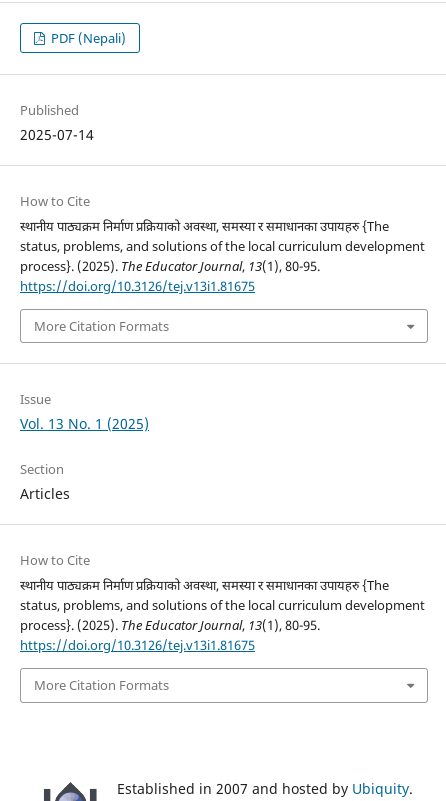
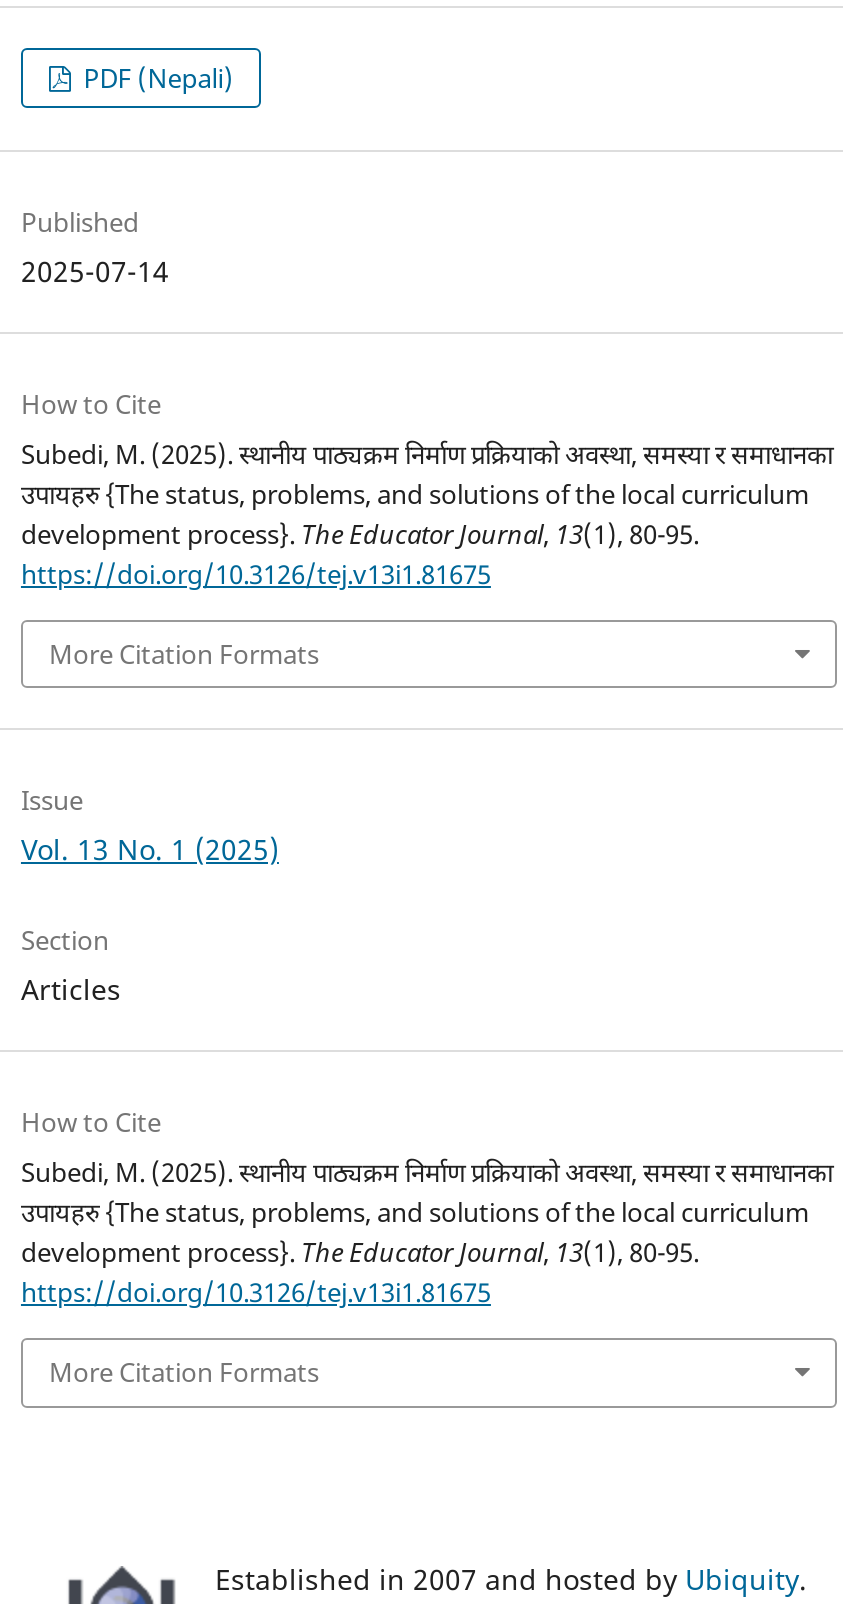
- स्थानीय पाठ्यक्रम निर्माण प्रक्रियाको अवस्था, समस्या र समाधानका उपायहरु {The
- status, problems, and solutions of the local curriculum development
- process}. (2025). The Educator Journal, 13(1), 80-95.
+ Subedi, M. (2025). स्थानीय पाठ्यक्रम निर्माण प्रक्रियाको अवस्था, समस्या र समाधानका
+ उपायहरु {The status, problems, and solutions of the local curriculum
+ development process}. The Educator Journal, 13(1), 80-95.

- स्थानीय पाठ्यक्रम निर्माण प्रक्रियाको अवस्था, समस्या र समाधानका उपायहरु {The
- status, problems, and solutions of the local curriculum development
- process}. (2025). The Educator Journal, 13(1), 80-95.
+ Subedi, M. (2025). स्थानीय पाठ्यक्रम निर्माण प्रक्रियाको अवस्था, समस्या र समाधानका
+ उपायहरु {The status, problems, and solutions of the local curriculum
+ development process}. The Educator Journal, 13(1), 80-95.
